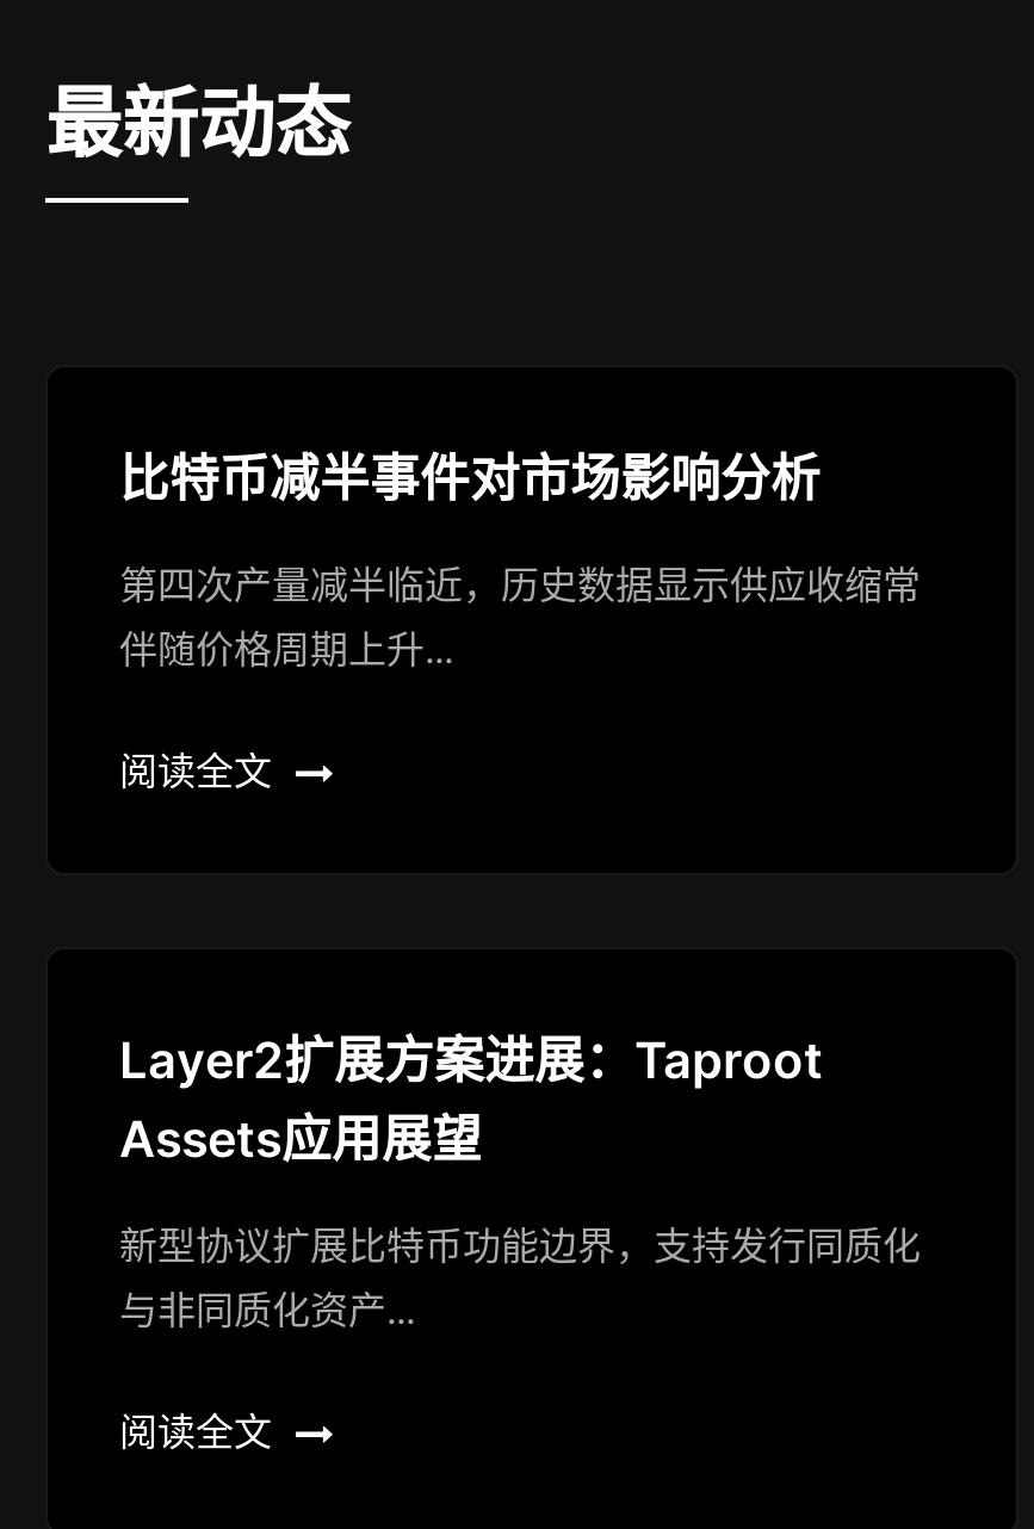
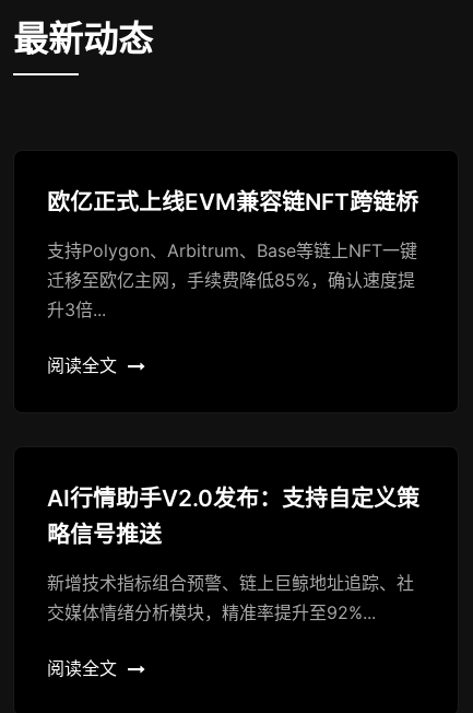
- 比特币减半事件对市场影响分析
+ 欧亿正式上线EVM兼容链NFT跨链桥

- 第四次产量减半临近，历史数据显示供应收缩常
- 伴随价格周期上升...
+ 支持Polygon、Arbitrum、Base等链上NFT一键
+ 迁移至欧亿主网，手续费降低85%，确认速度提
+ 升3倍...

- Layer2扩展方案进展：Taproot
- Assets应用展望
+ AI行情助手V2.0发布：支持自定义策
+ 略信号推送

- 新型协议扩展比特币功能边界，支持发行同质化
- 与非同质化资产...
+ 新增技术指标组合预警、链上巨鲸地址追踪、社
+ 交媒体情绪分析模块，精准率提升至92%...
